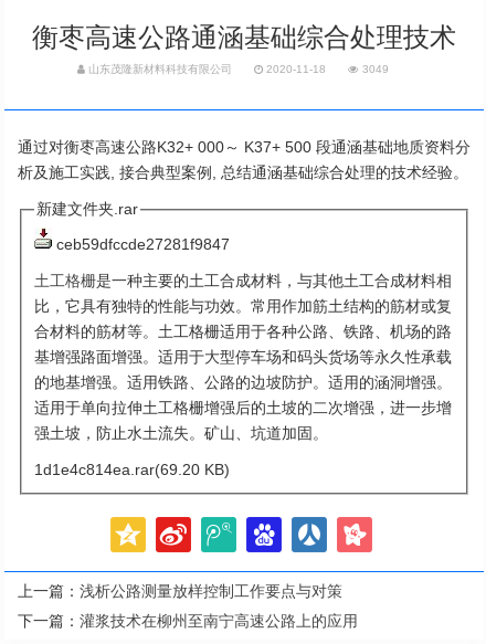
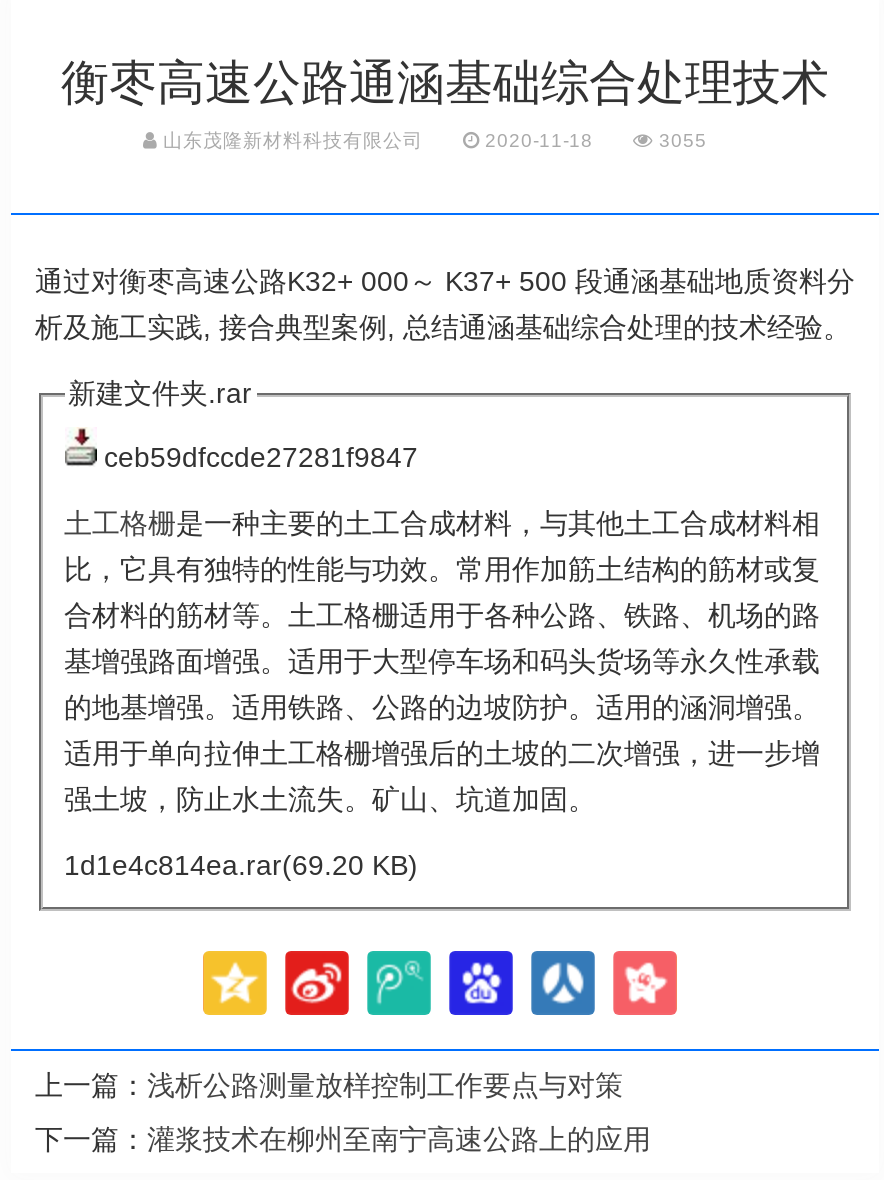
- 3049
+ 3055
